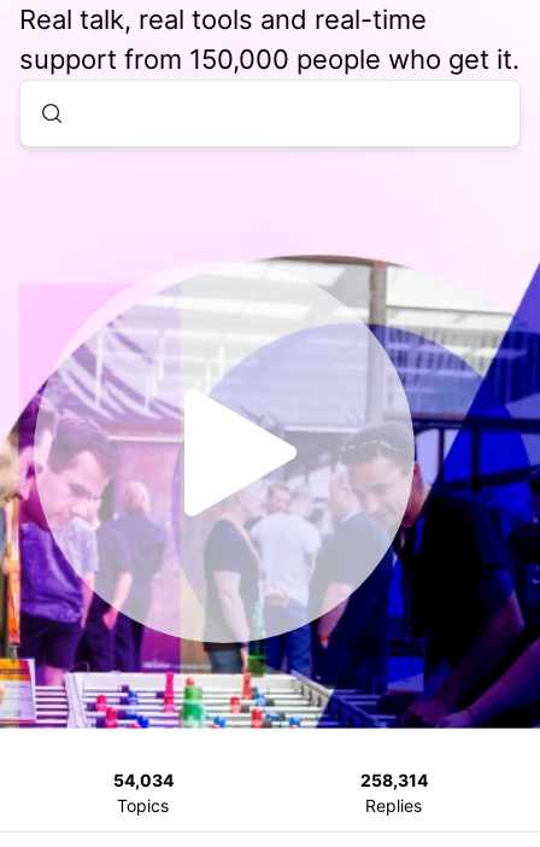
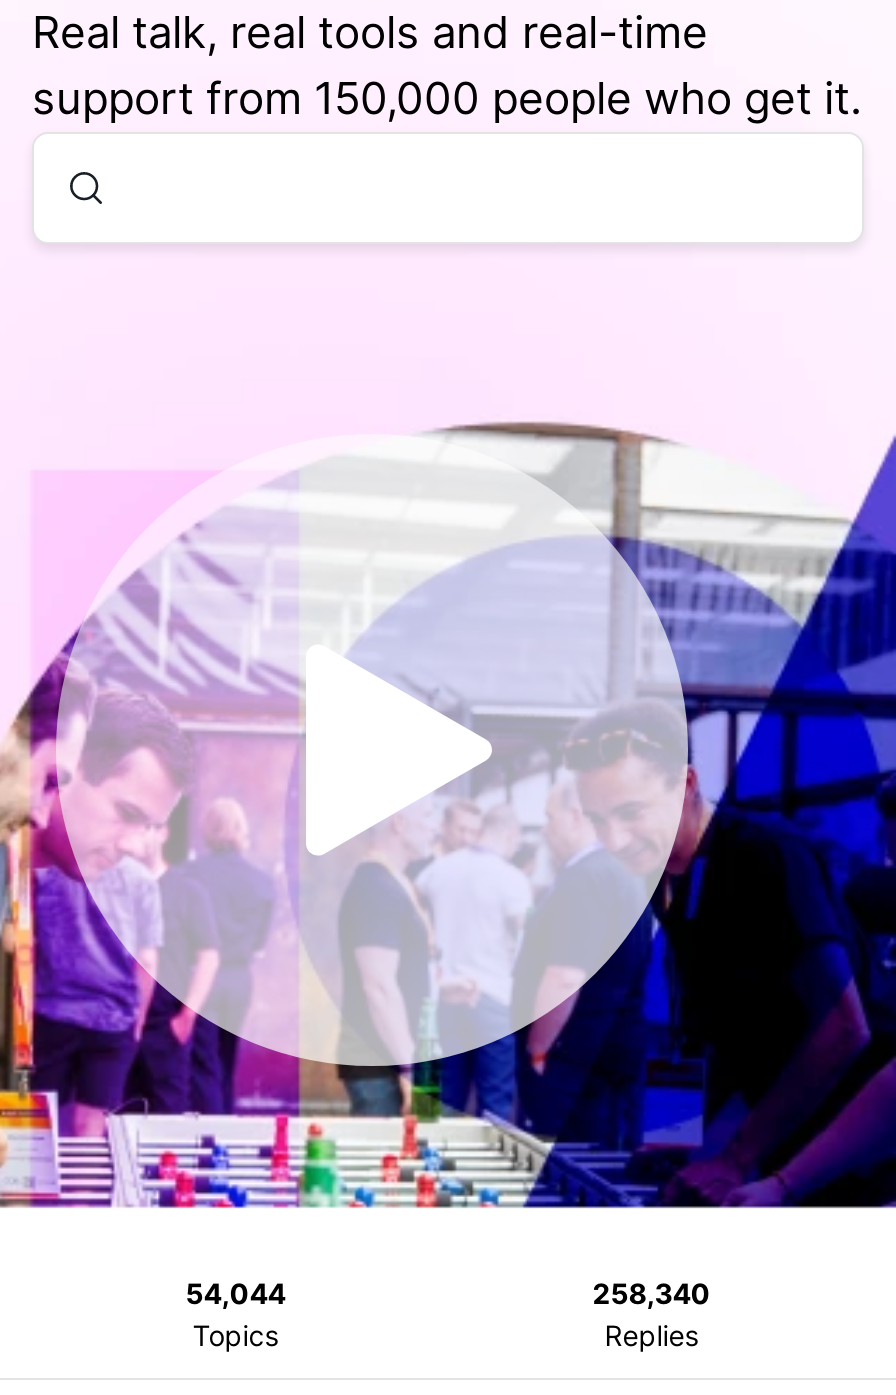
- 54,034
+ 54,044

- 258,314
+ 258,340
